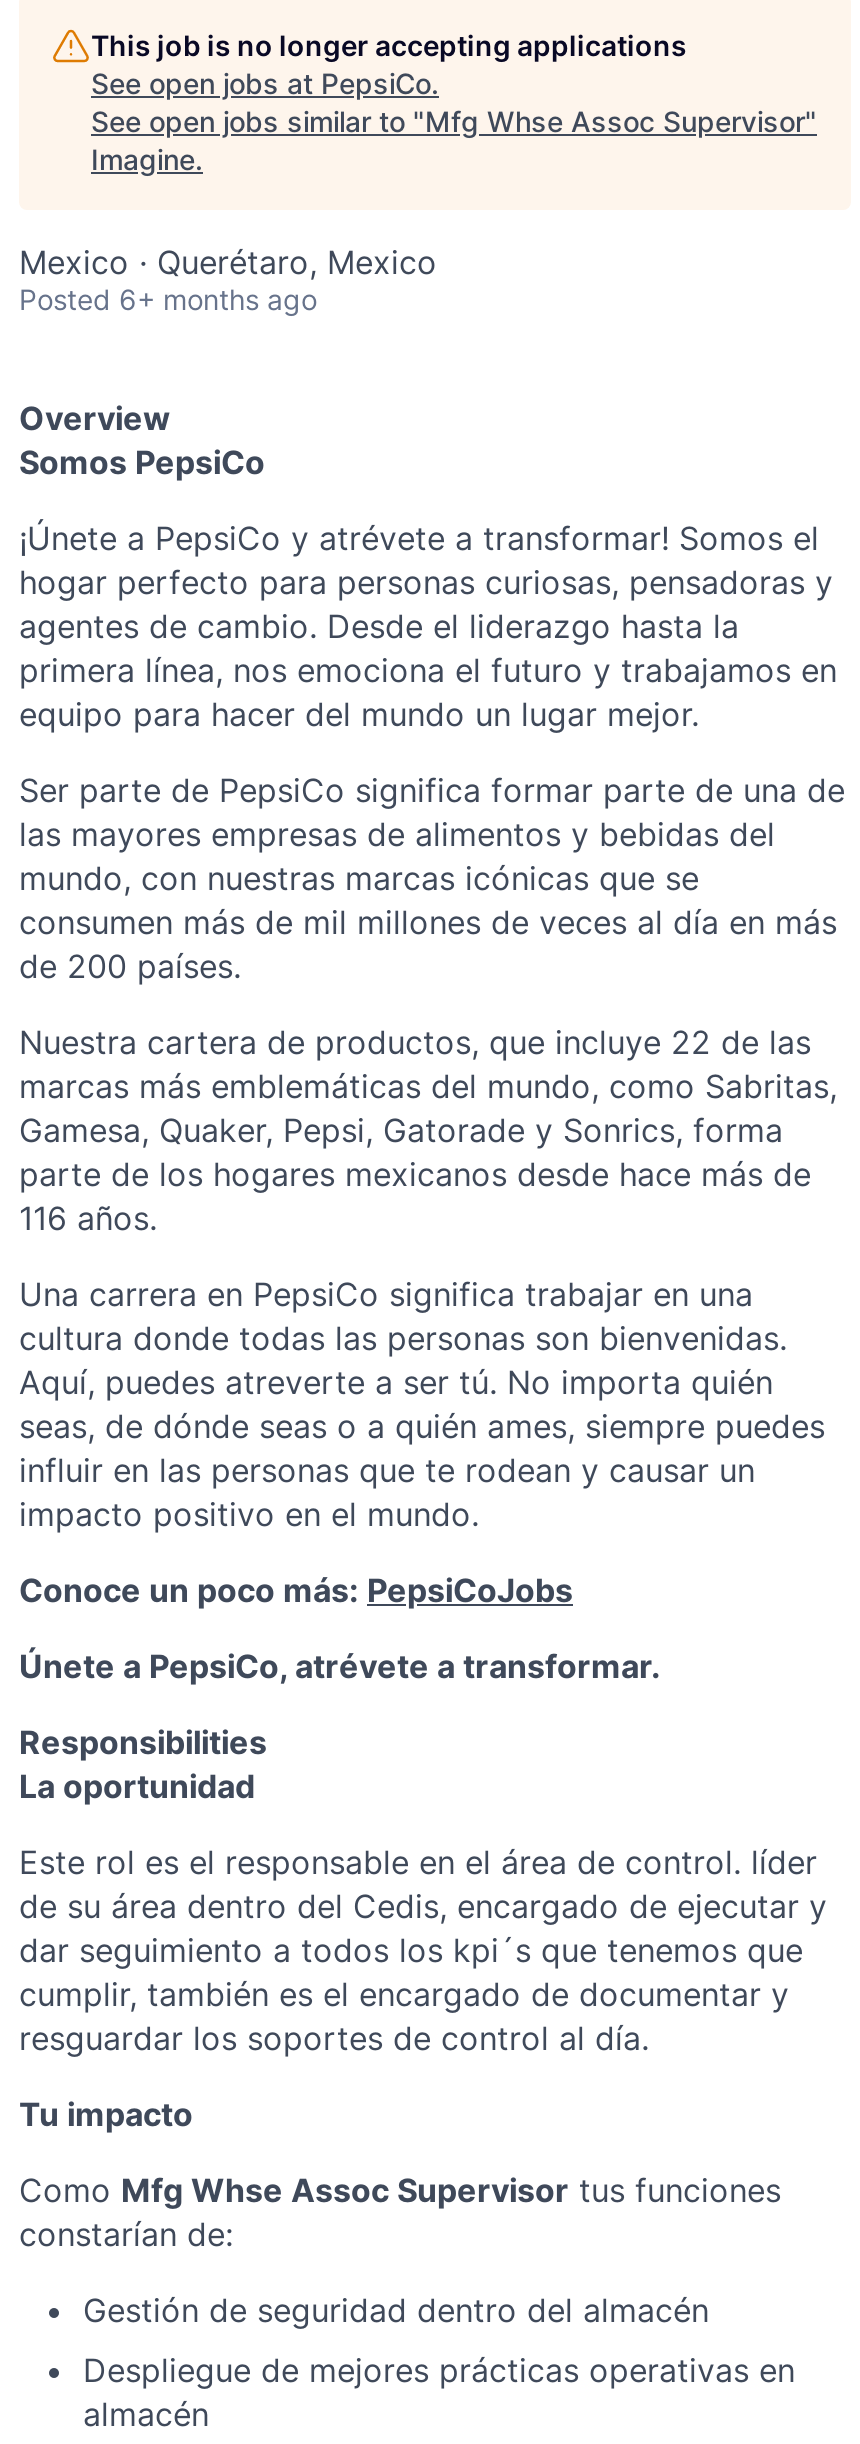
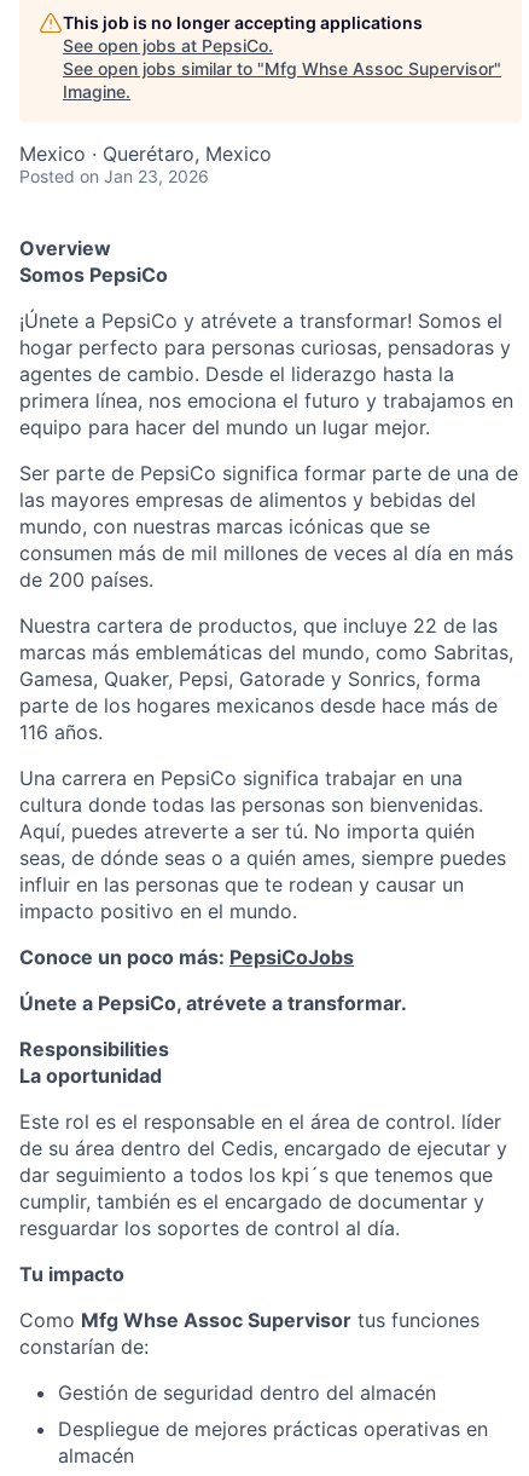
- Posted 6+ months ago
+ Posted on Jan 23, 2026
